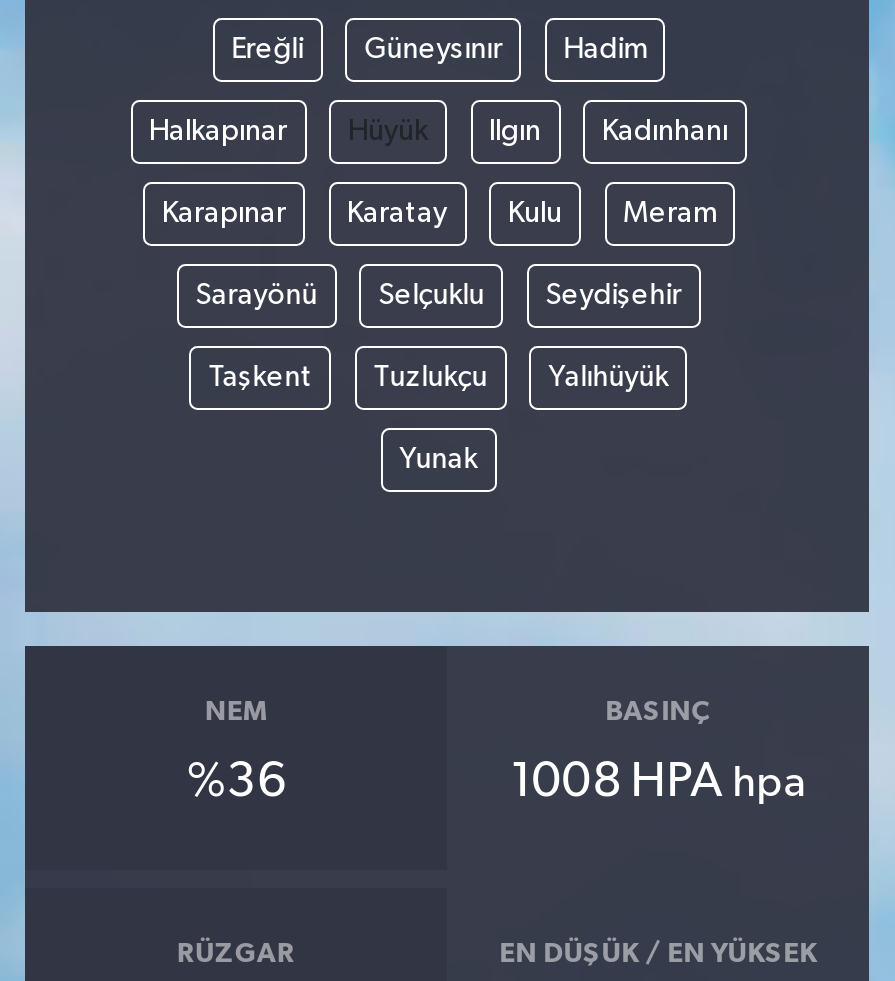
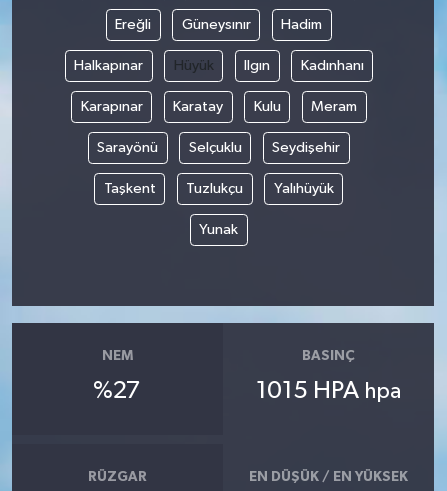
- %36
+ %27

- 1008 HPA hpa
+ 1015 HPA hpa
